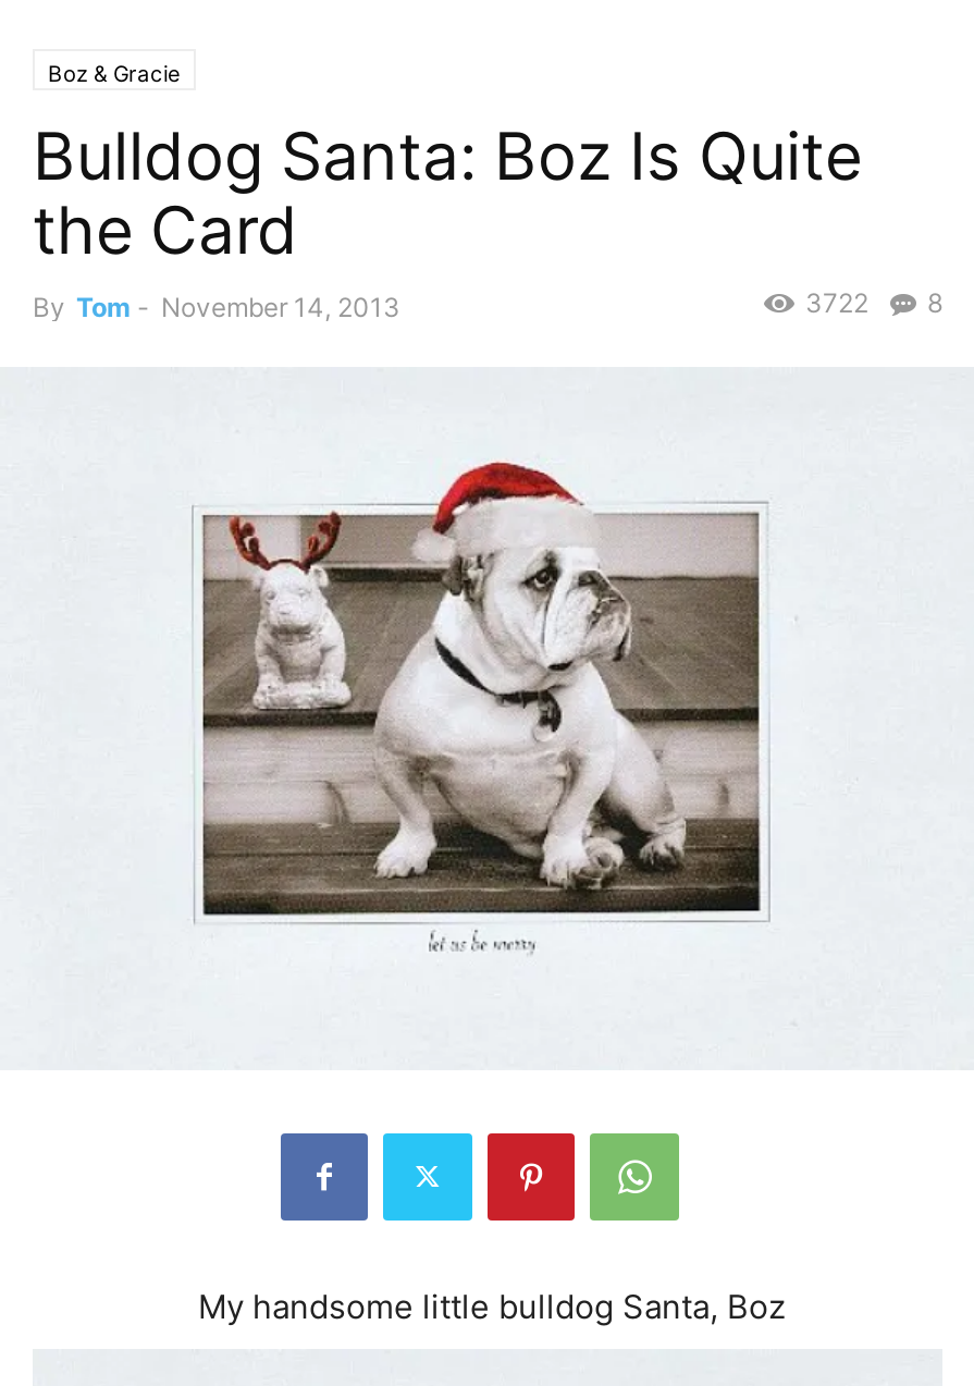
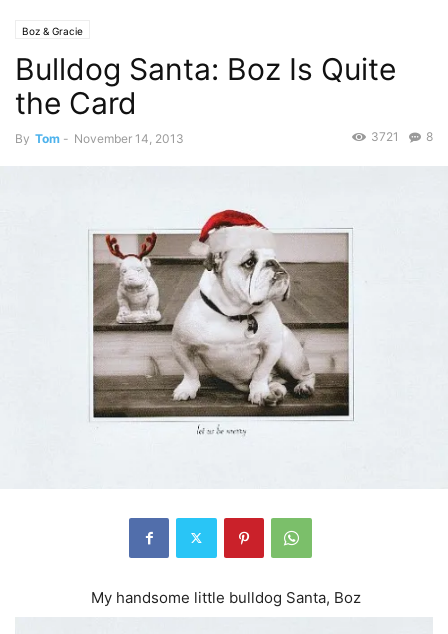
- 3722 8
+ 3721 8
